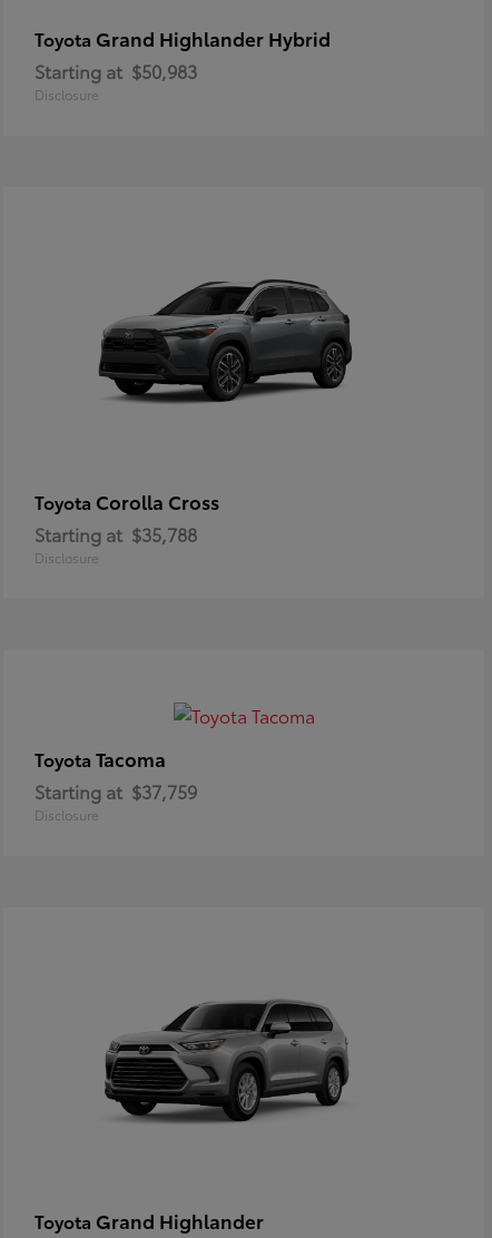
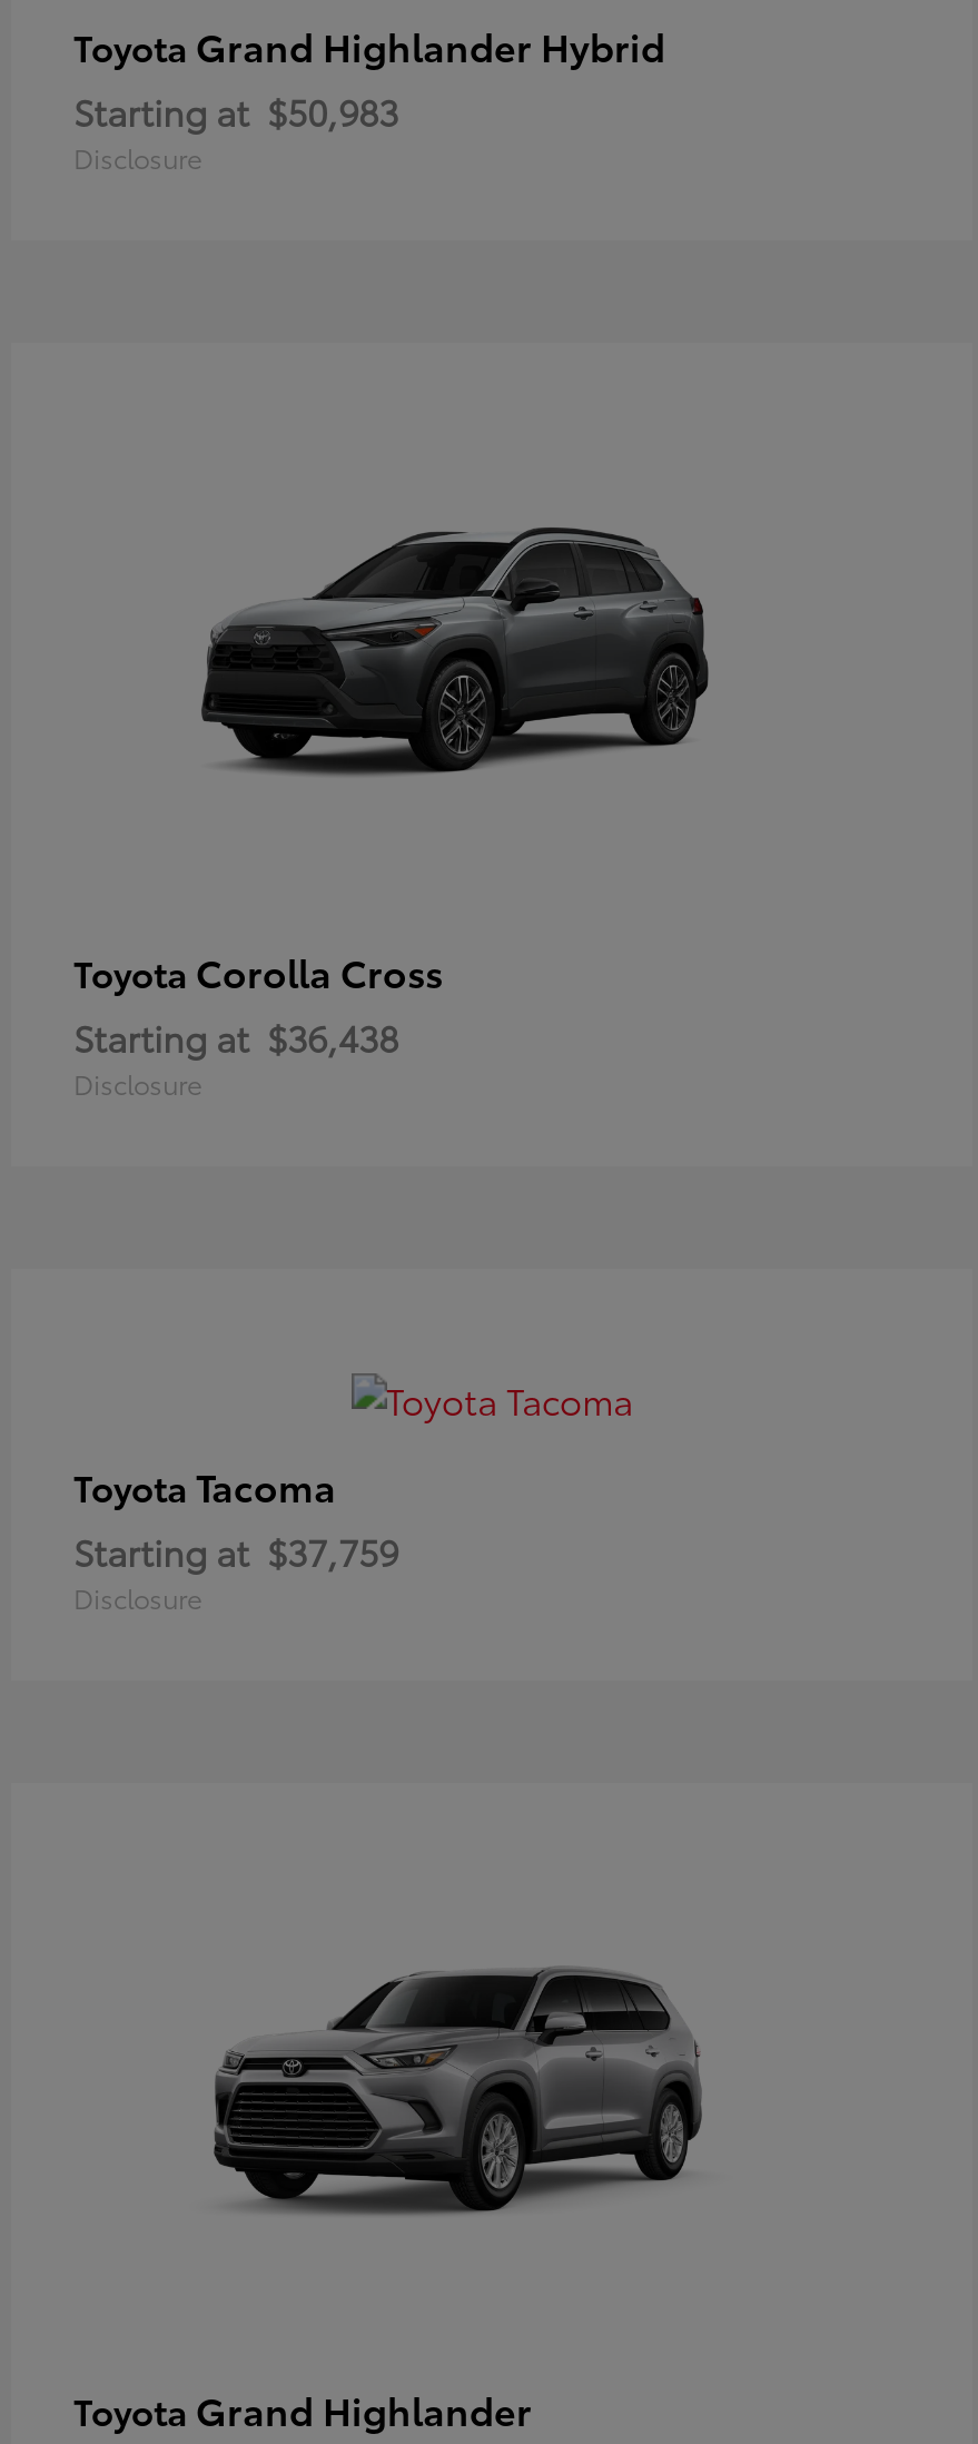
- Starting at $35,788
+ Starting at $36,438
